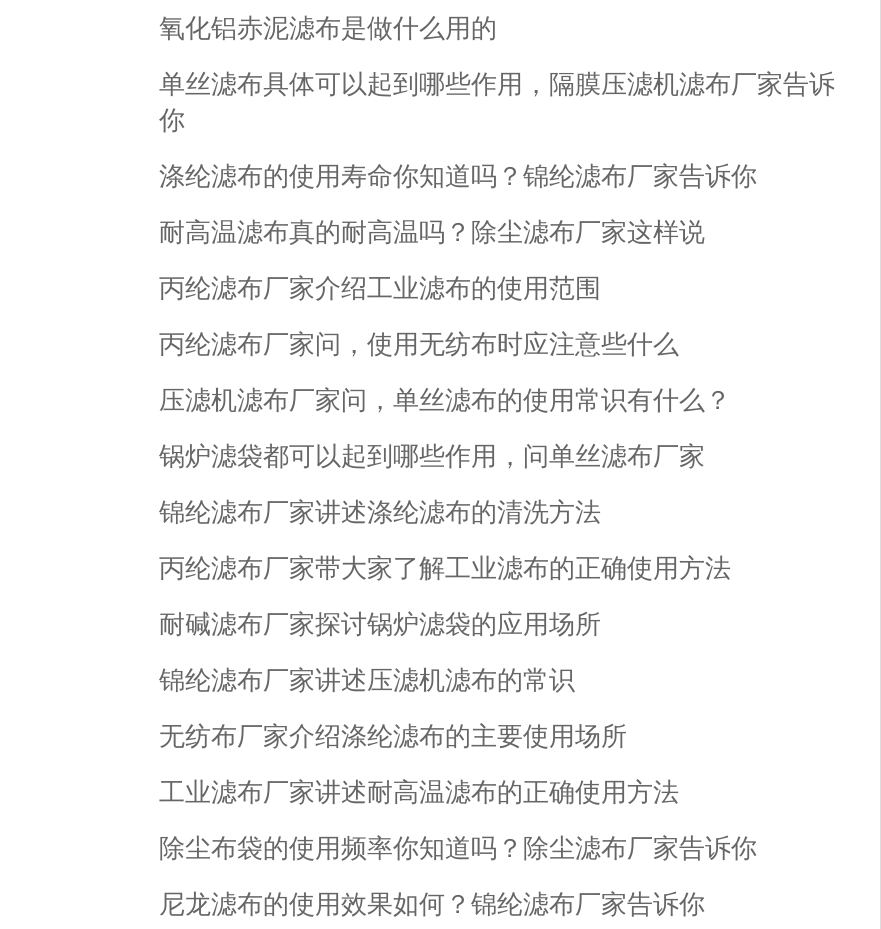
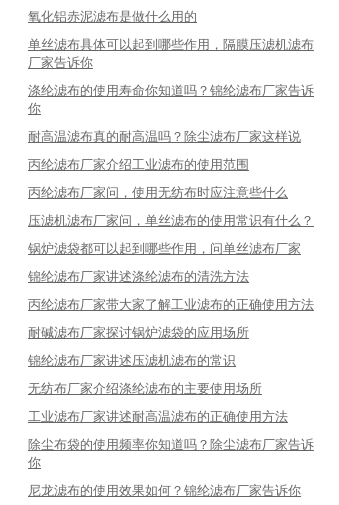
- 单丝滤布具体可以起到哪些作用，隔膜压滤机滤布厂家告诉
+ 单丝滤布具体可以起到哪些作用，隔膜压滤机滤布
+ 厂家告诉你
+ 涤纶滤布的使用寿命你知道吗？锦纶滤布厂家告诉

- 涤纶滤布的使用寿命你知道吗？锦纶滤布厂家告诉你
